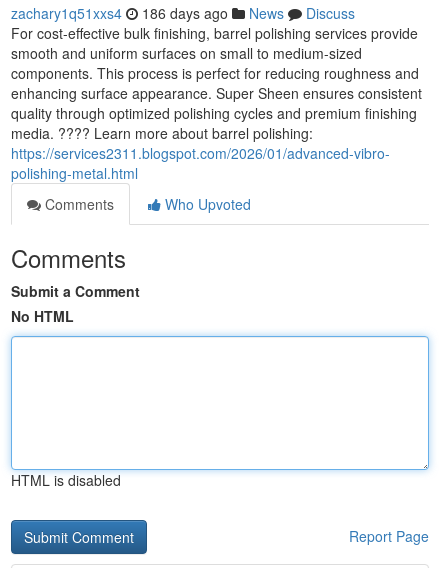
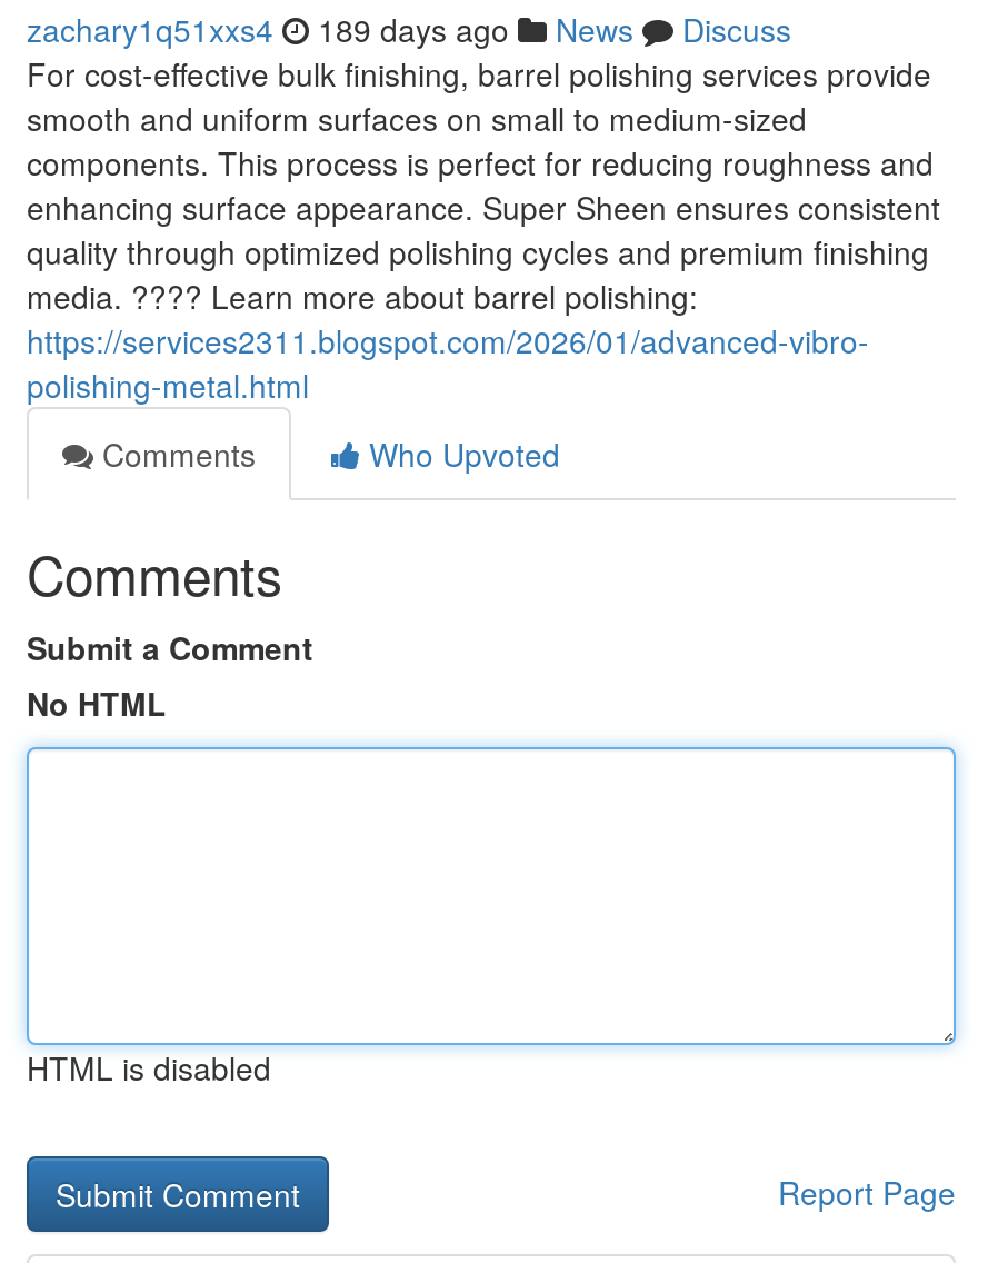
- zachary1q51xxs4 186 days ago News Discuss
+ zachary1q51xxs4 189 days ago News Discuss
